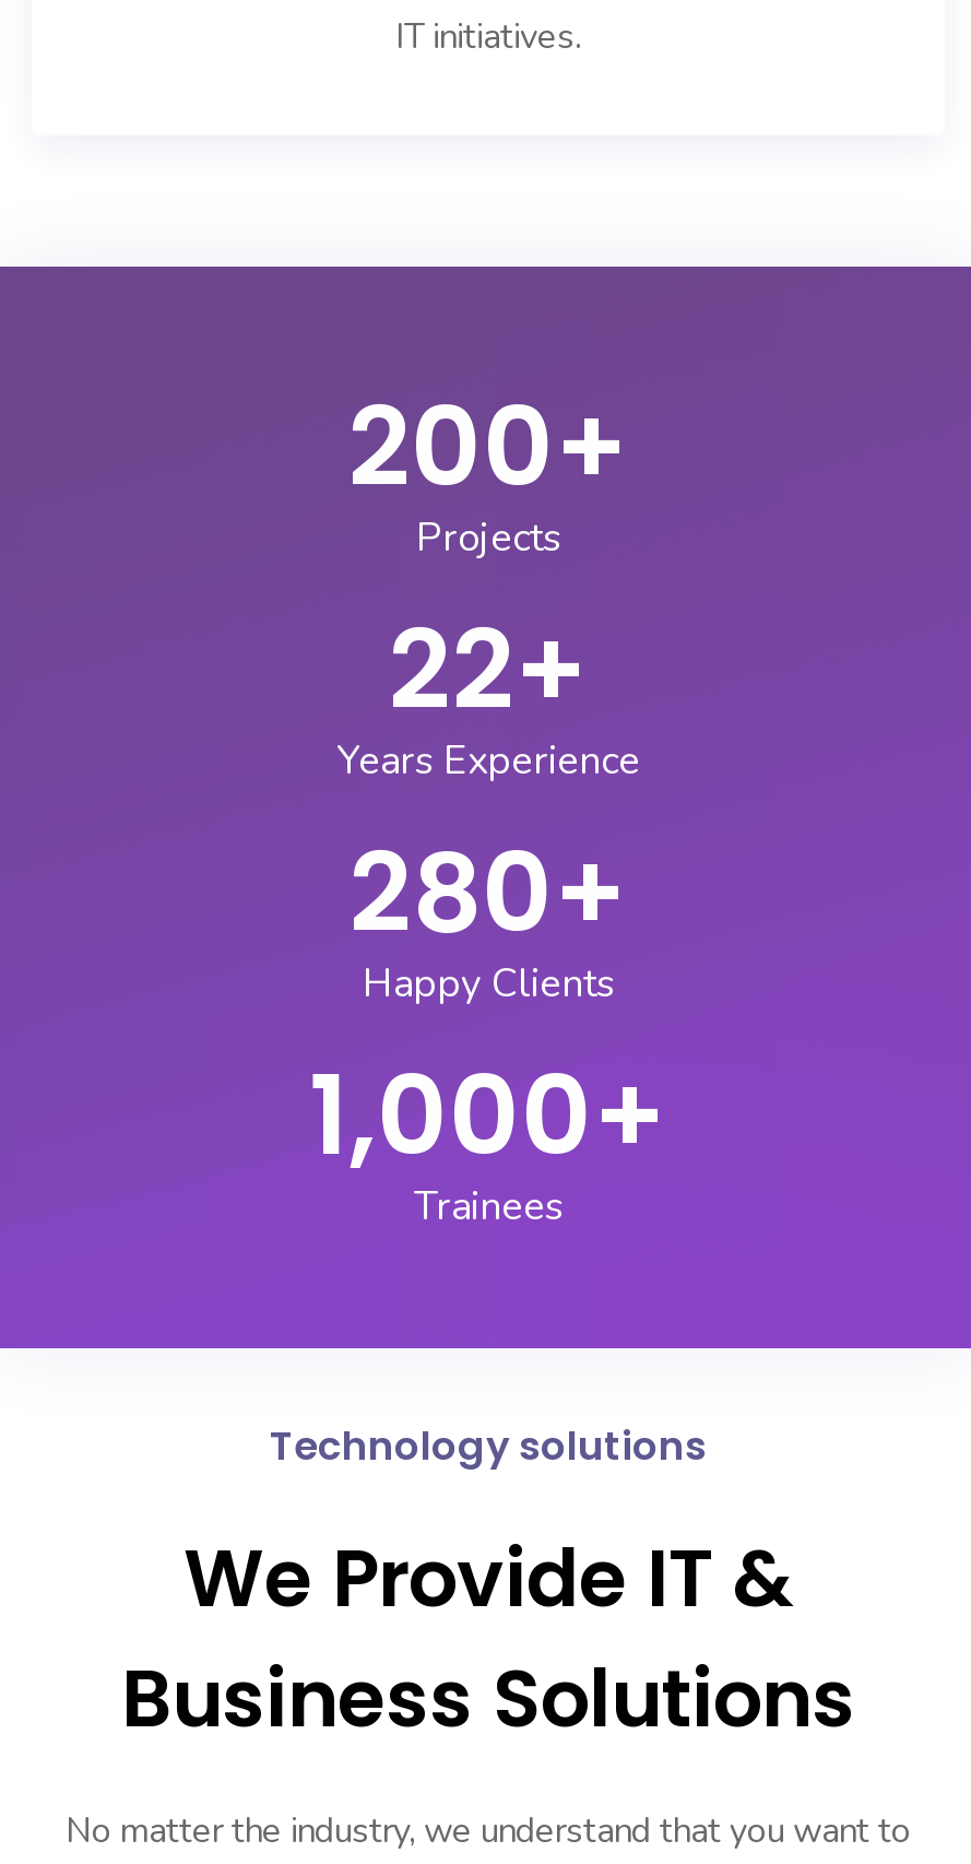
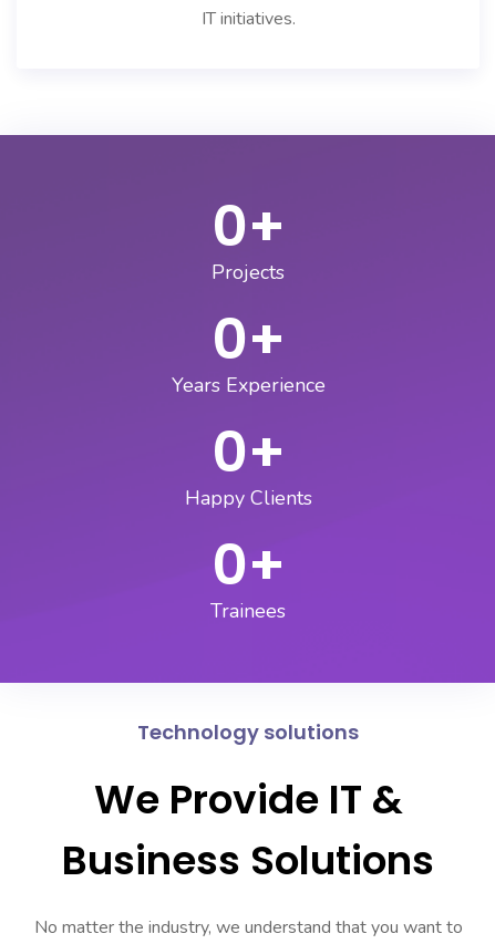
- 200+
+ 0+

- 22+
+ 0+

- 280+
+ 0+

- 1,000+
+ 0+
